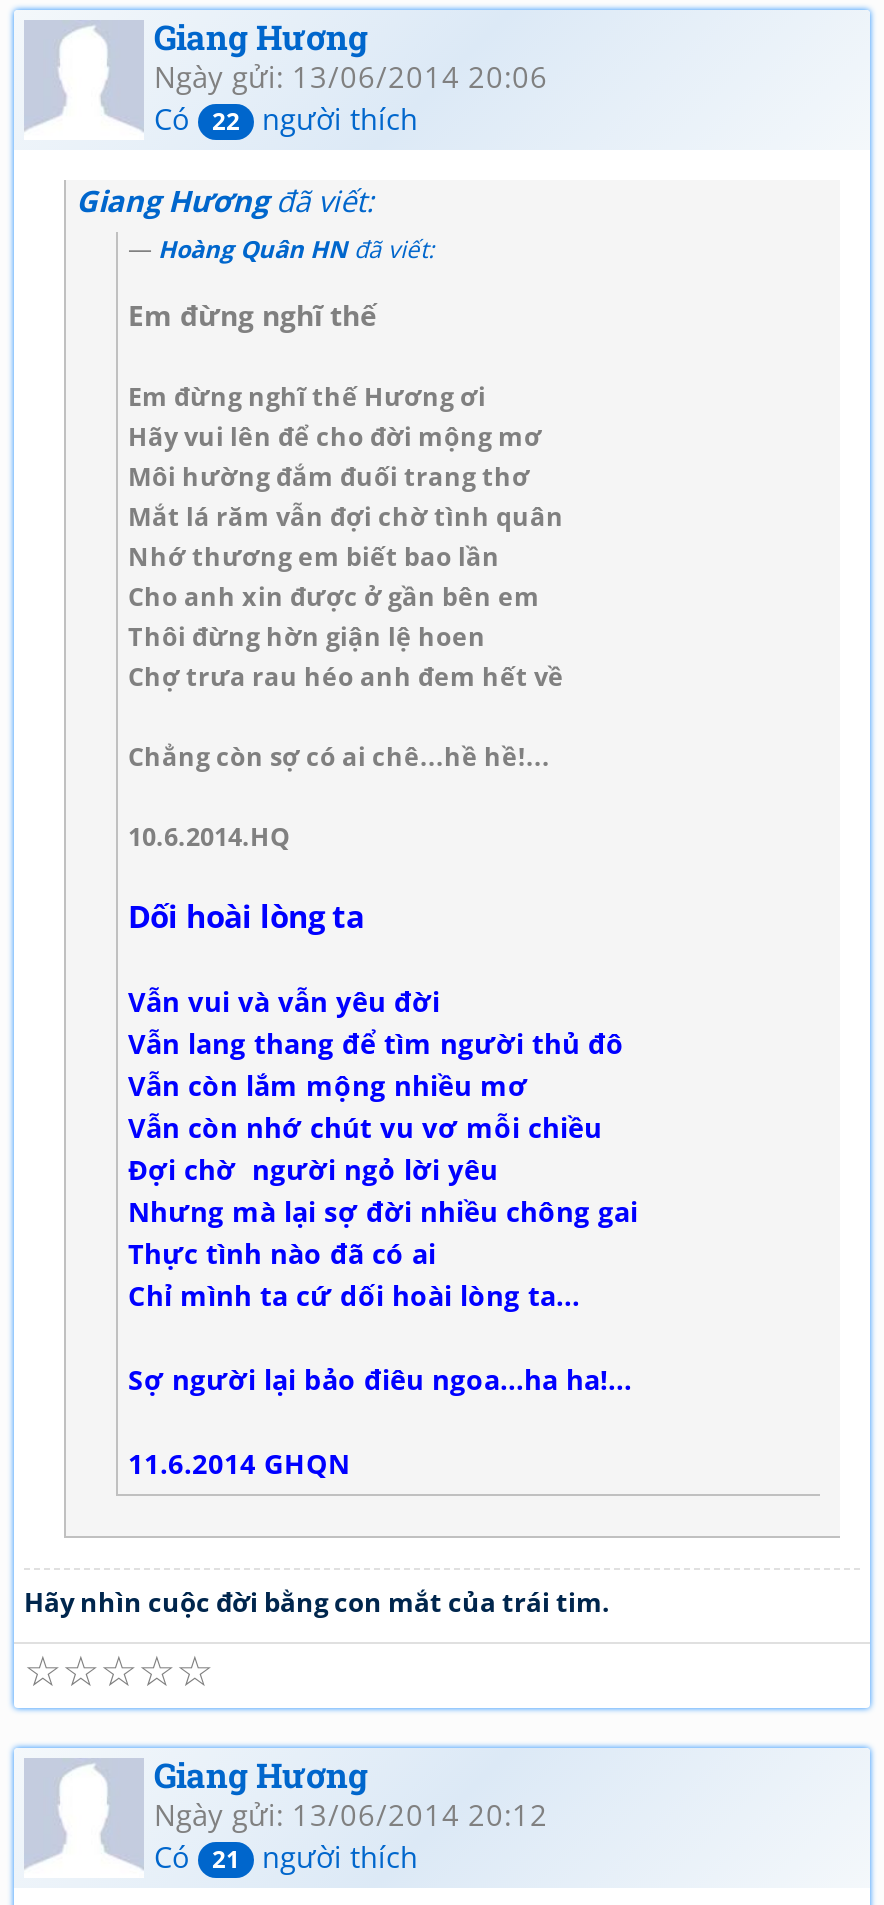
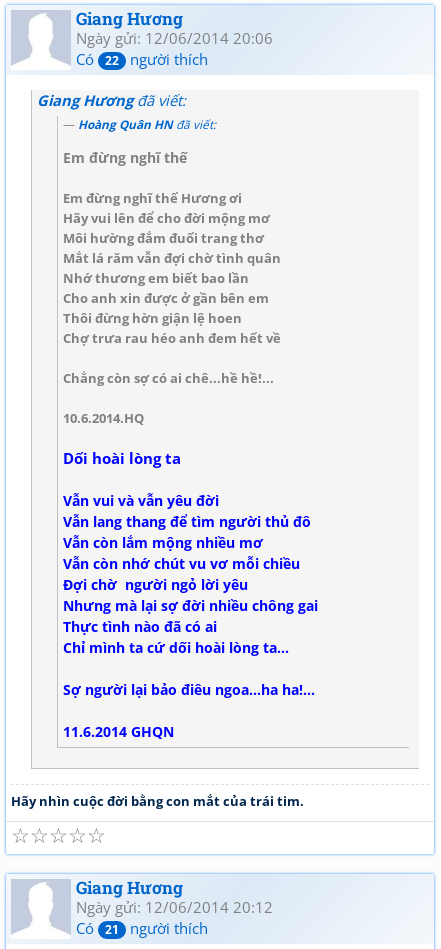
- Ngày gửi: 13/06/2014 20:06
+ Ngày gửi: 12/06/2014 20:06

- Ngày gửi: 13/06/2014 20:12
+ Ngày gửi: 12/06/2014 20:12
